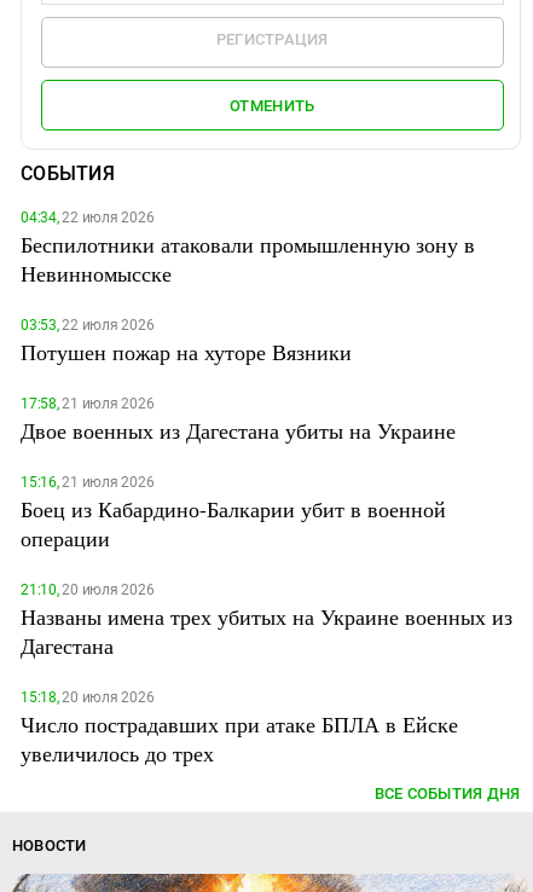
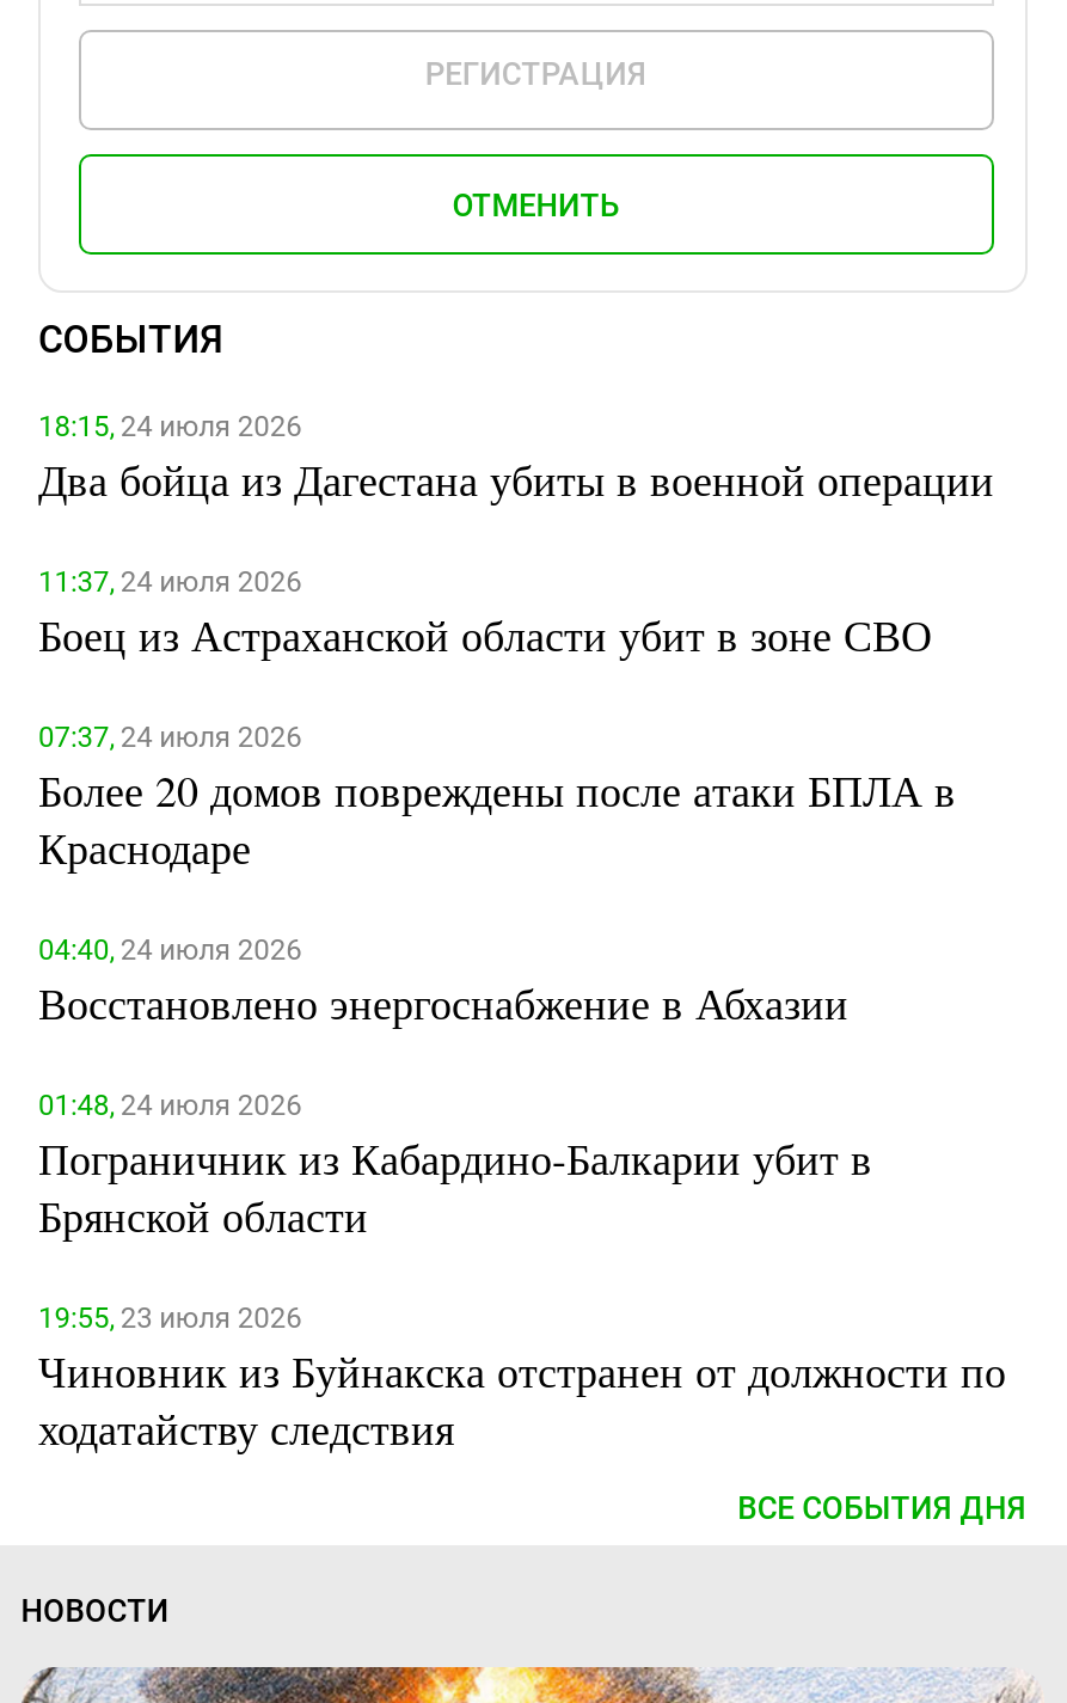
- 04:34, 22 июля 2026
- Беспилотники атаковали промышленную зону в
- Невинномысске
+ 18:15, 24 июля 2026
+ Два бойца из Дагестана убиты в военной операции

- 03:53, 22 июля 2026
- Потушен пожар на хуторе Вязники
+ 11:37, 24 июля 2026
+ Боец из Астраханской области убит в зоне СВО

- 17:58, 21 июля 2026
- Двое военных из Дагестана убиты на Украине
+ 07:37, 24 июля 2026
+ Более 20 домов повреждены после атаки БПЛА в
+ Краснодаре

- 15:16, 21 июля 2026
- Боец из Кабардино-Балкарии убит в военной
- операции
+ 04:40, 24 июля 2026
+ Восстановлено энергоснабжение в Абхазии

- 21:10, 20 июля 2026
- Названы имена трех убитых на Украине военных из
- Дагестана
+ 01:48, 24 июля 2026
+ Пограничник из Кабардино-Балкарии убит в
+ Брянской области

- 15:18, 20 июля 2026
- Число пострадавших при атаке БПЛА в Ейске
- увеличилось до трех
+ 19:55, 23 июля 2026
+ Чиновник из Буйнакска отстранен от должности по
+ ходатайству следствия
